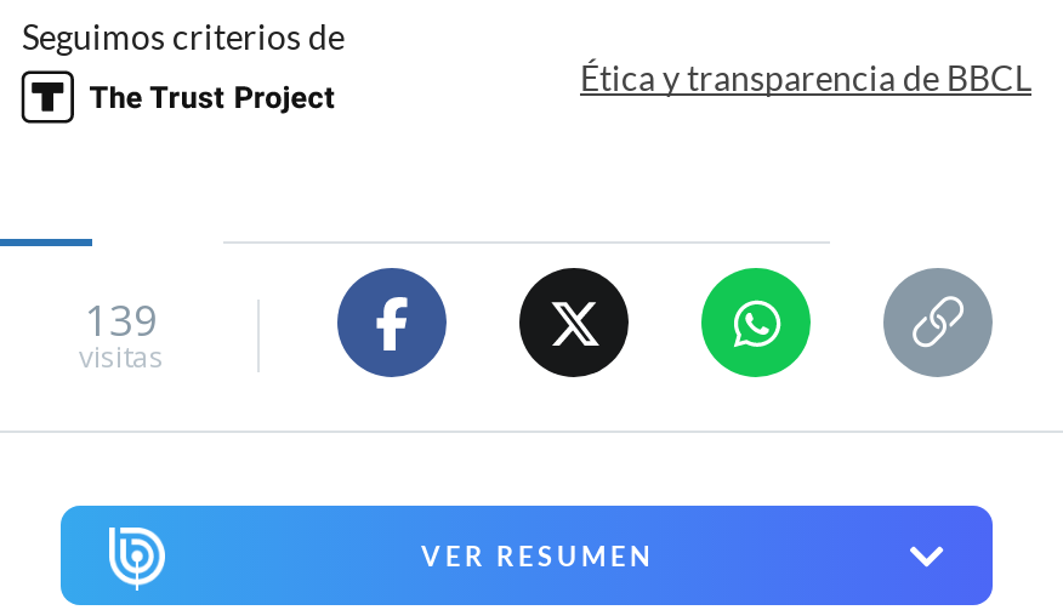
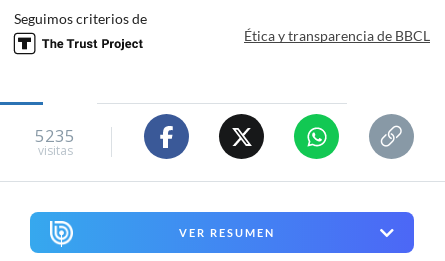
- 139
+ 5235
